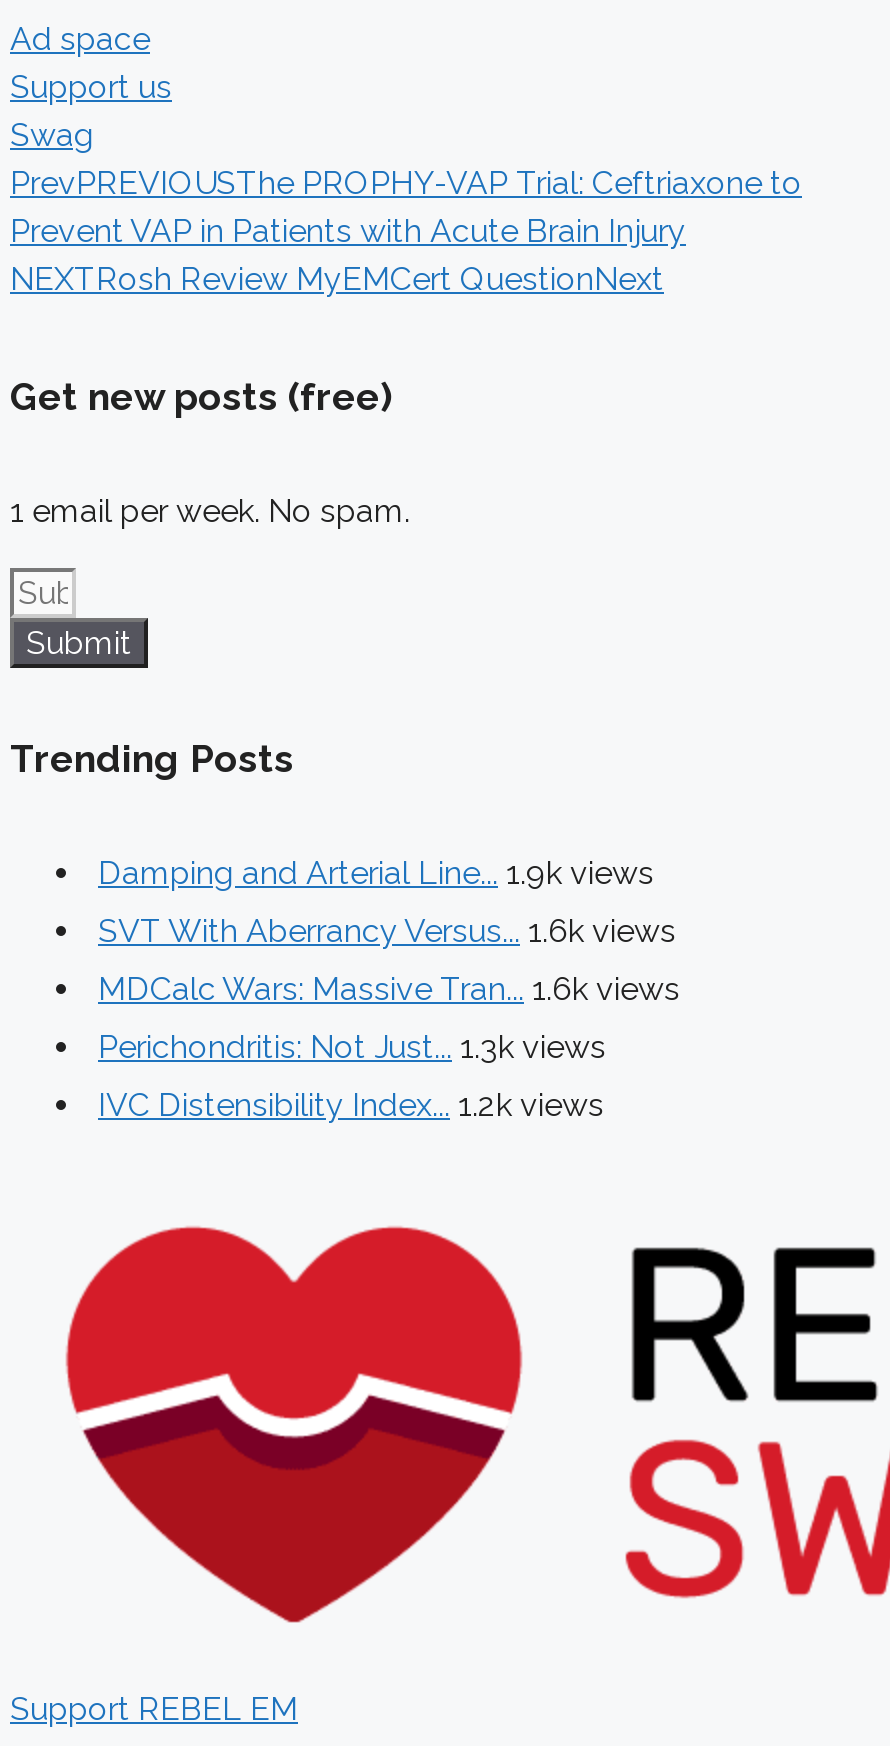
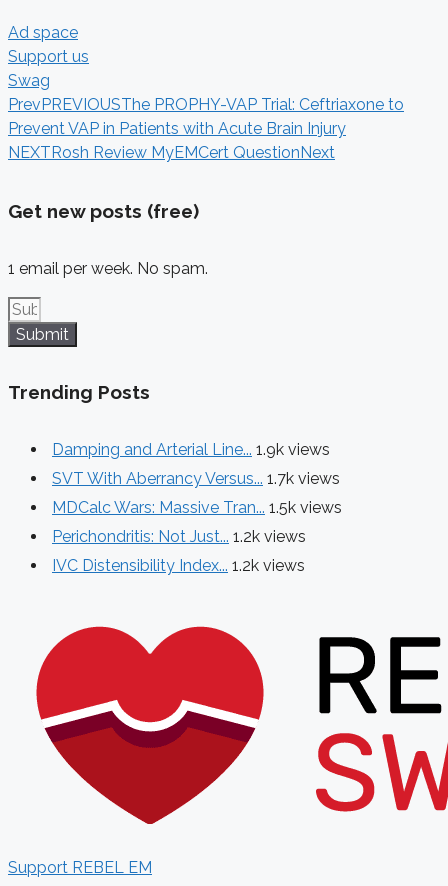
- SVT With Aberrancy Versus... 1.6k views
+ SVT With Aberrancy Versus... 1.7k views

- MDCalc Wars: Massive Tran... 1.6k views
+ MDCalc Wars: Massive Tran... 1.5k views

- Perichondritis: Not Just... 1.3k views
+ Perichondritis: Not Just... 1.2k views
